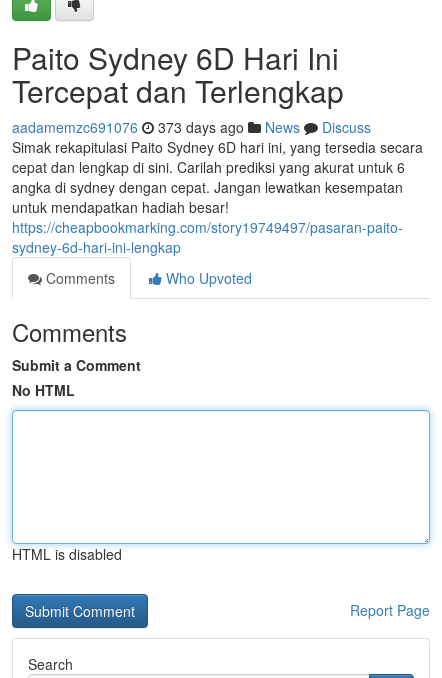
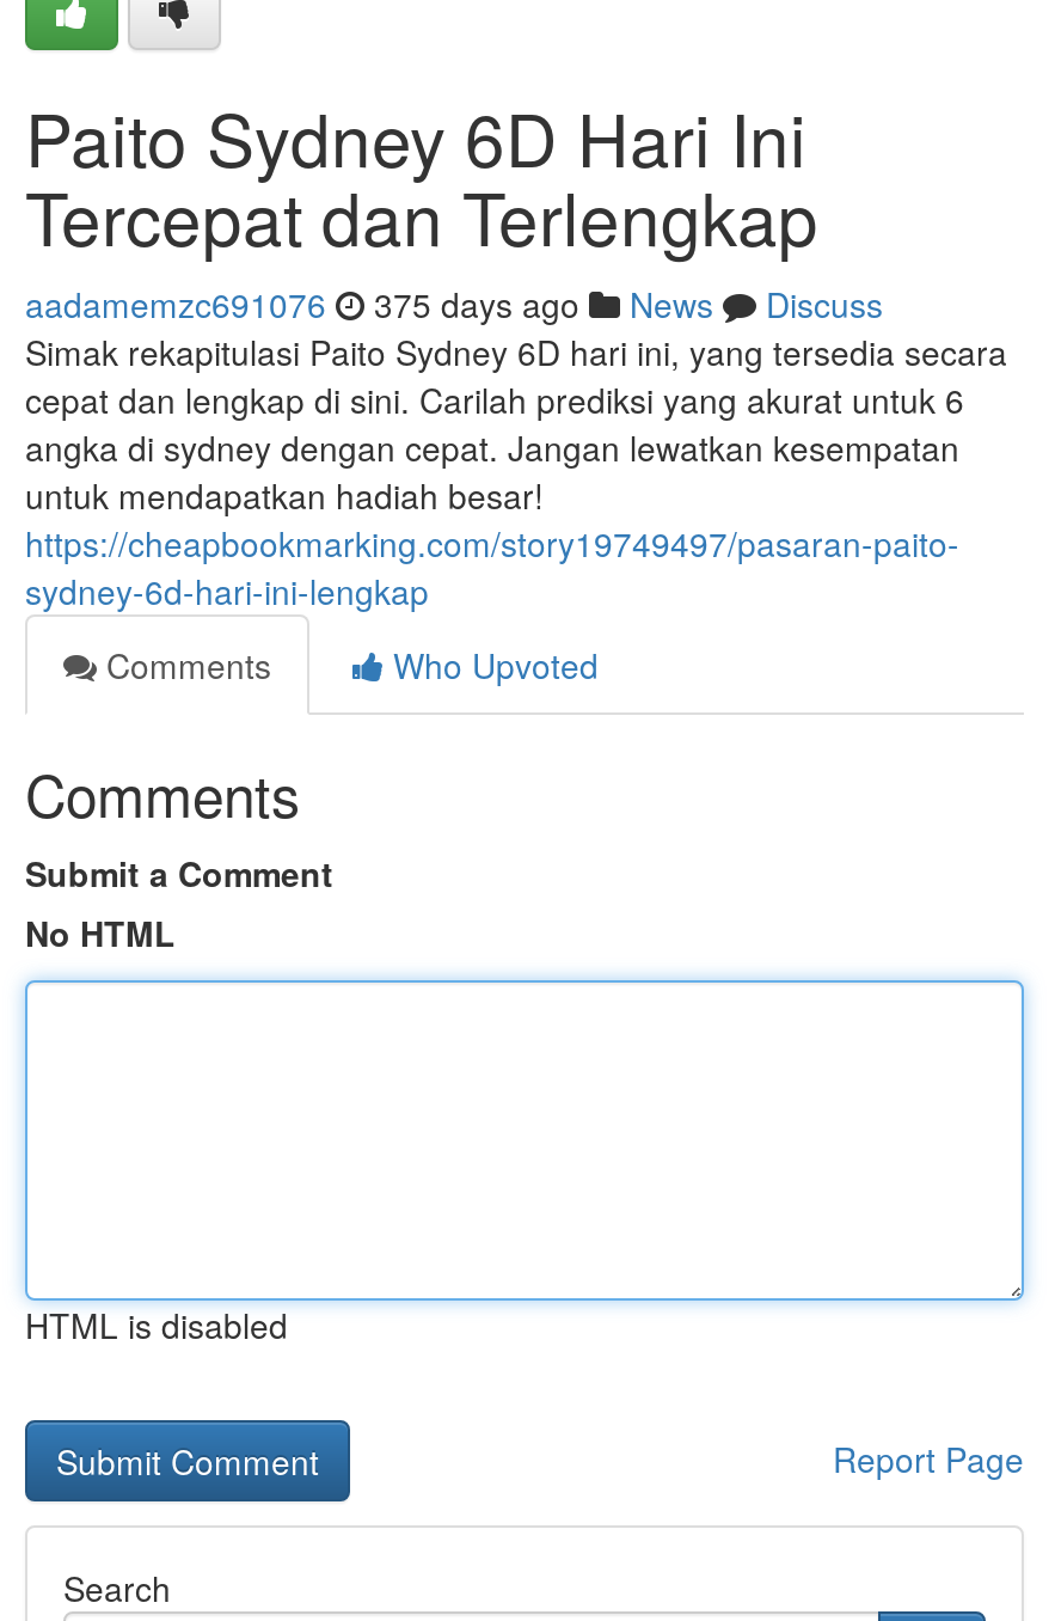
- aadamemzc691076 373 days ago News Discuss
+ aadamemzc691076 375 days ago News Discuss
